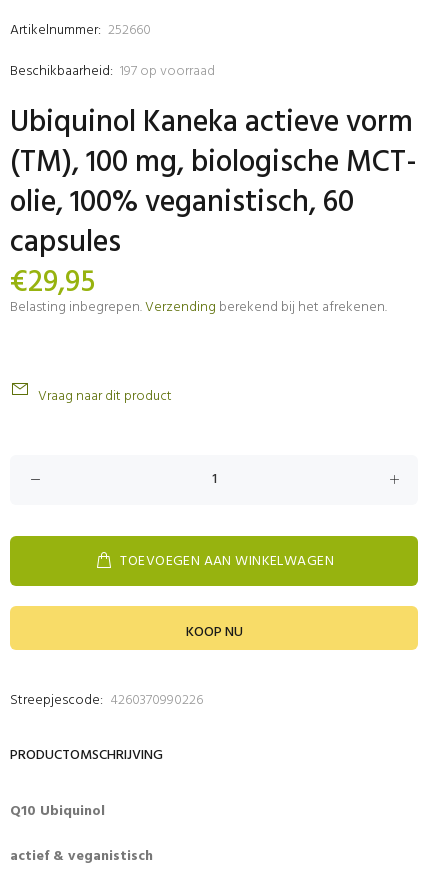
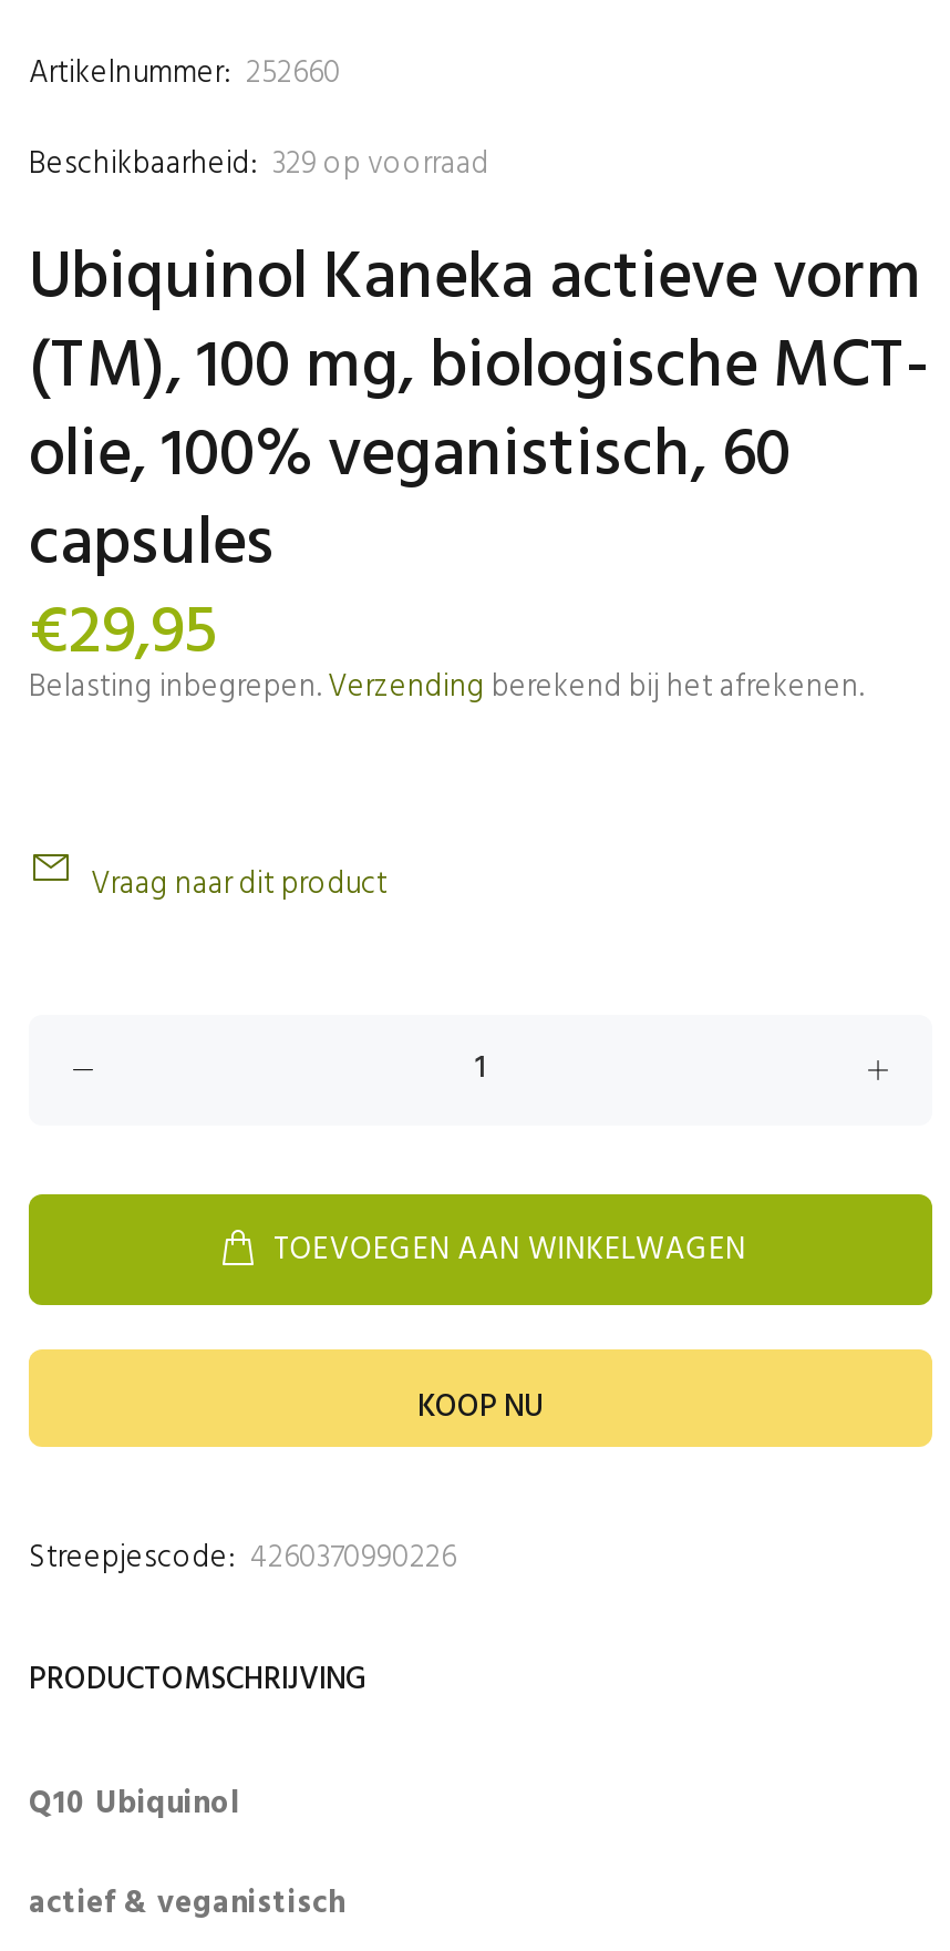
- Beschikbaarheid: 197 op voorraad
+ Beschikbaarheid: 329 op voorraad
